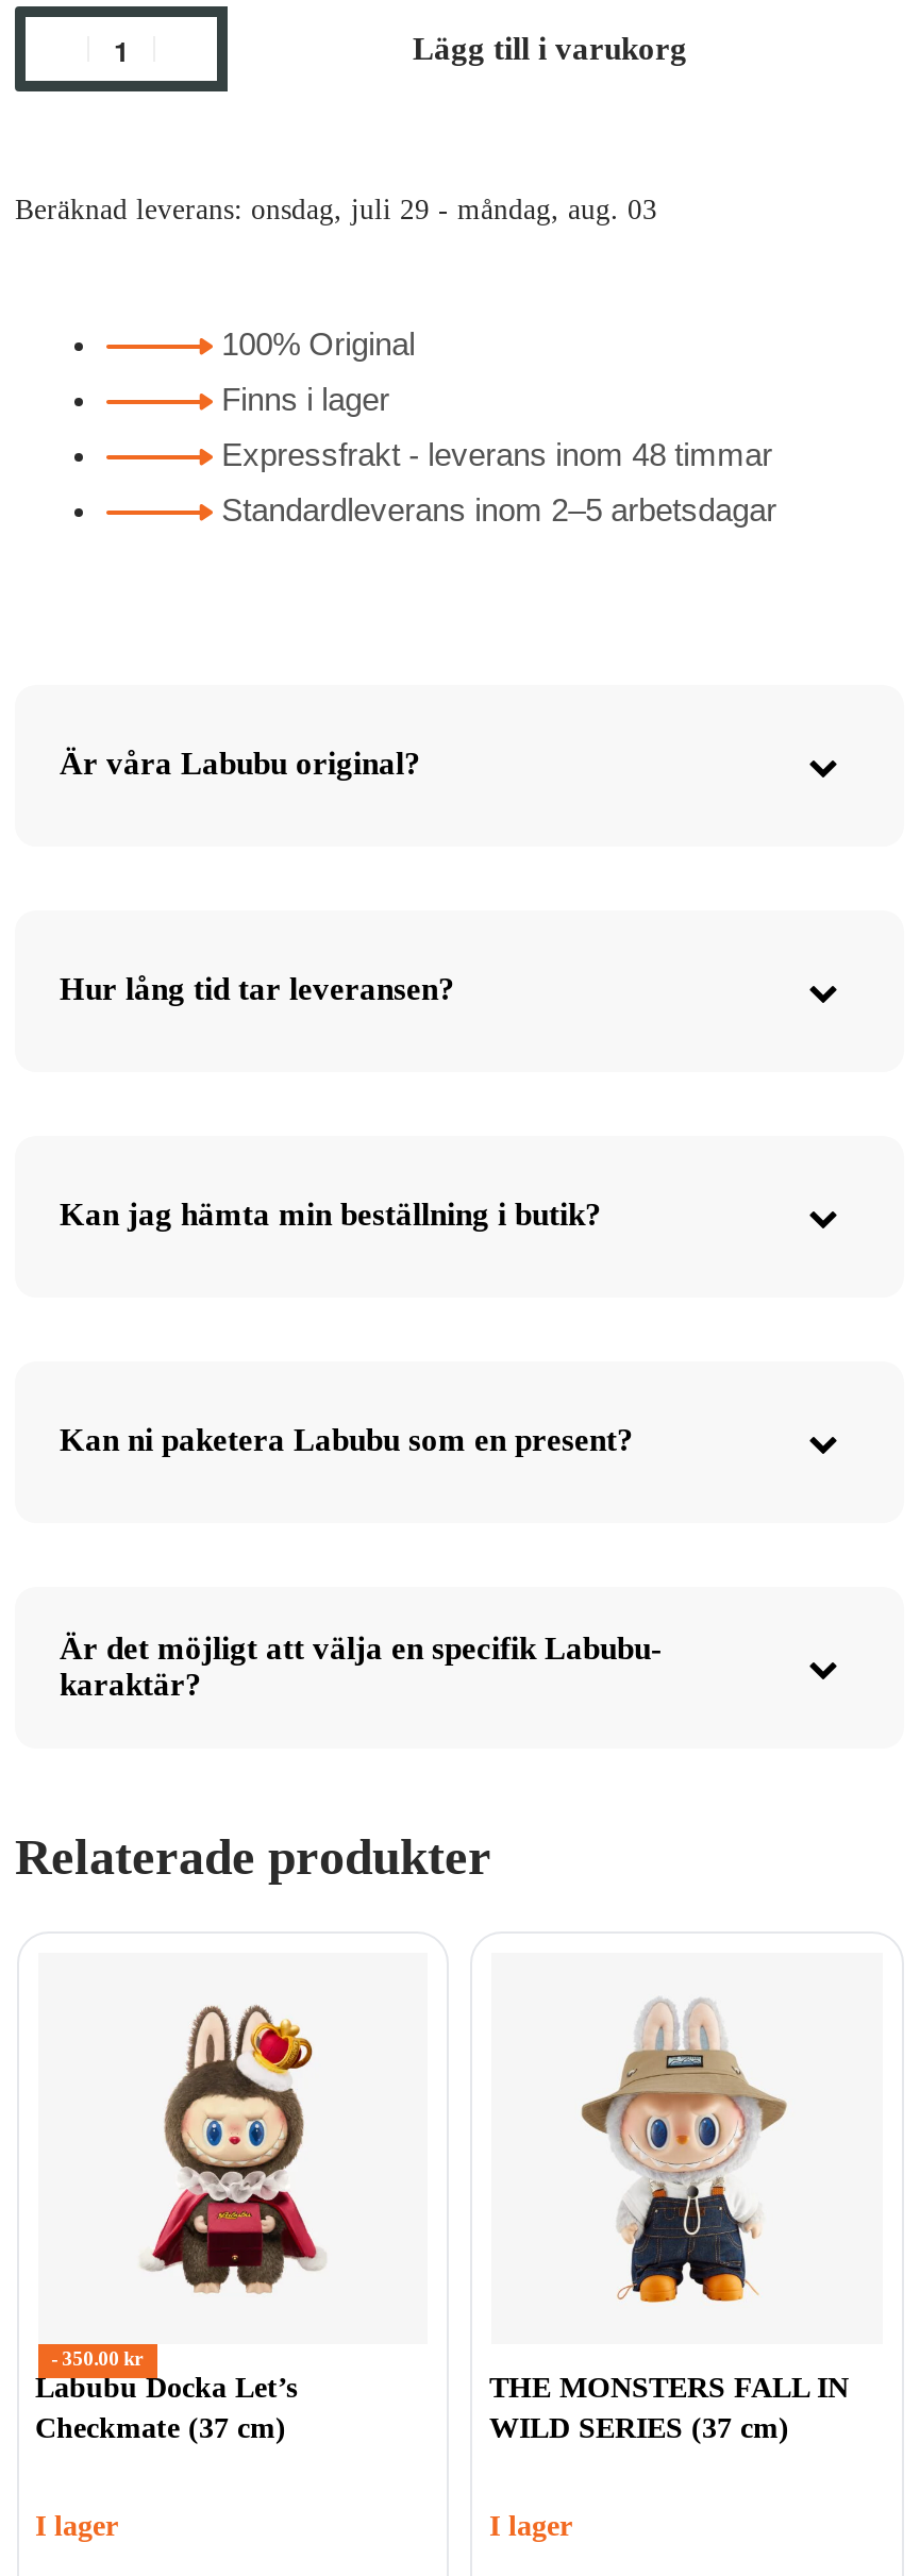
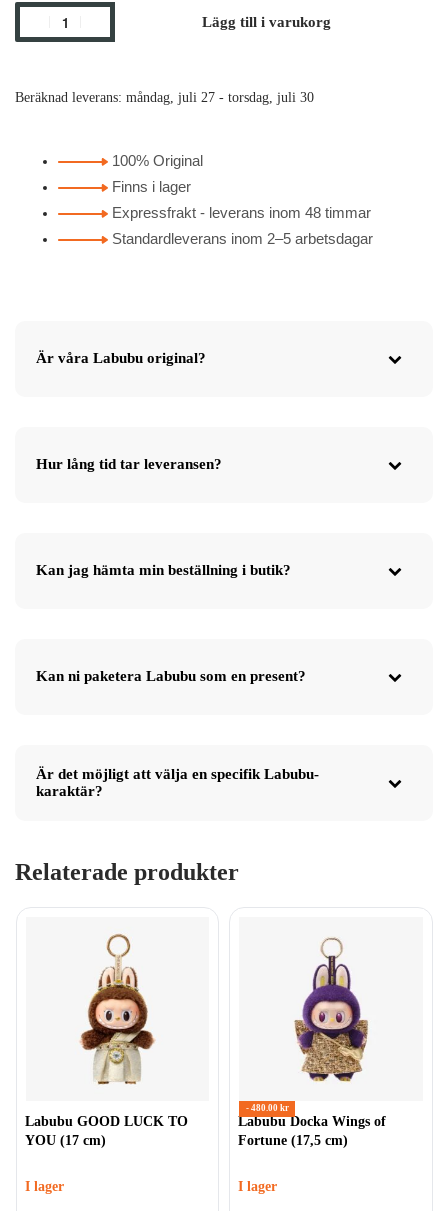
- Beräknad leverans: onsdag, juli 29 - måndag, aug. 03
+ Beräknad leverans: måndag, juli 27 - torsdag, juli 30

- [image]
- - 350.00 kr
- Labubu Docka Let’s
- Checkmate (37 cm)
+ [image]
+ Labubu GOOD LUCK TO
+ YOU (17 cm)

- [image]
- THE MONSTERS FALL IN
- WILD SERIES (37 cm)
+ [image]
+ - 480.00 kr
+ Labubu Docka Wings of
+ Fortune (17,5 cm)
